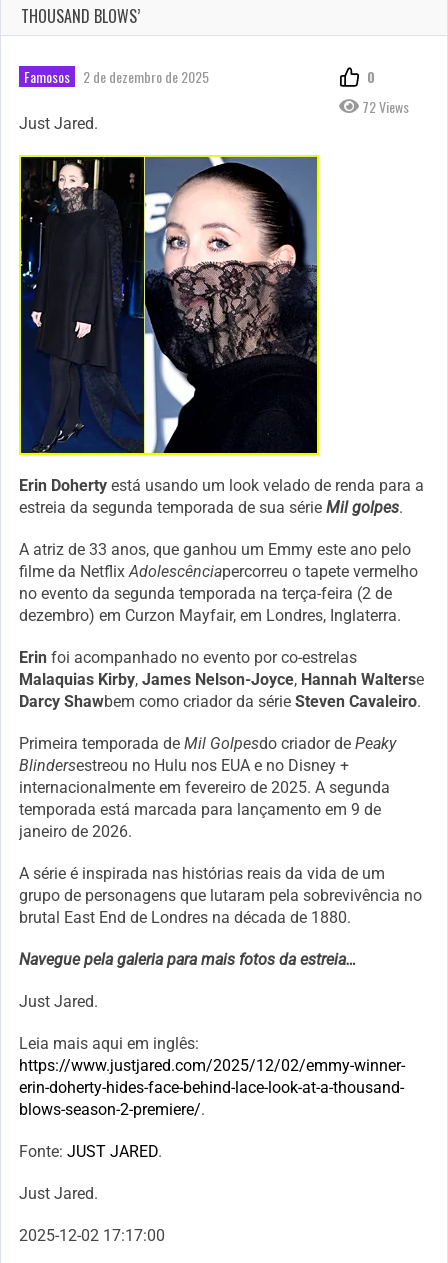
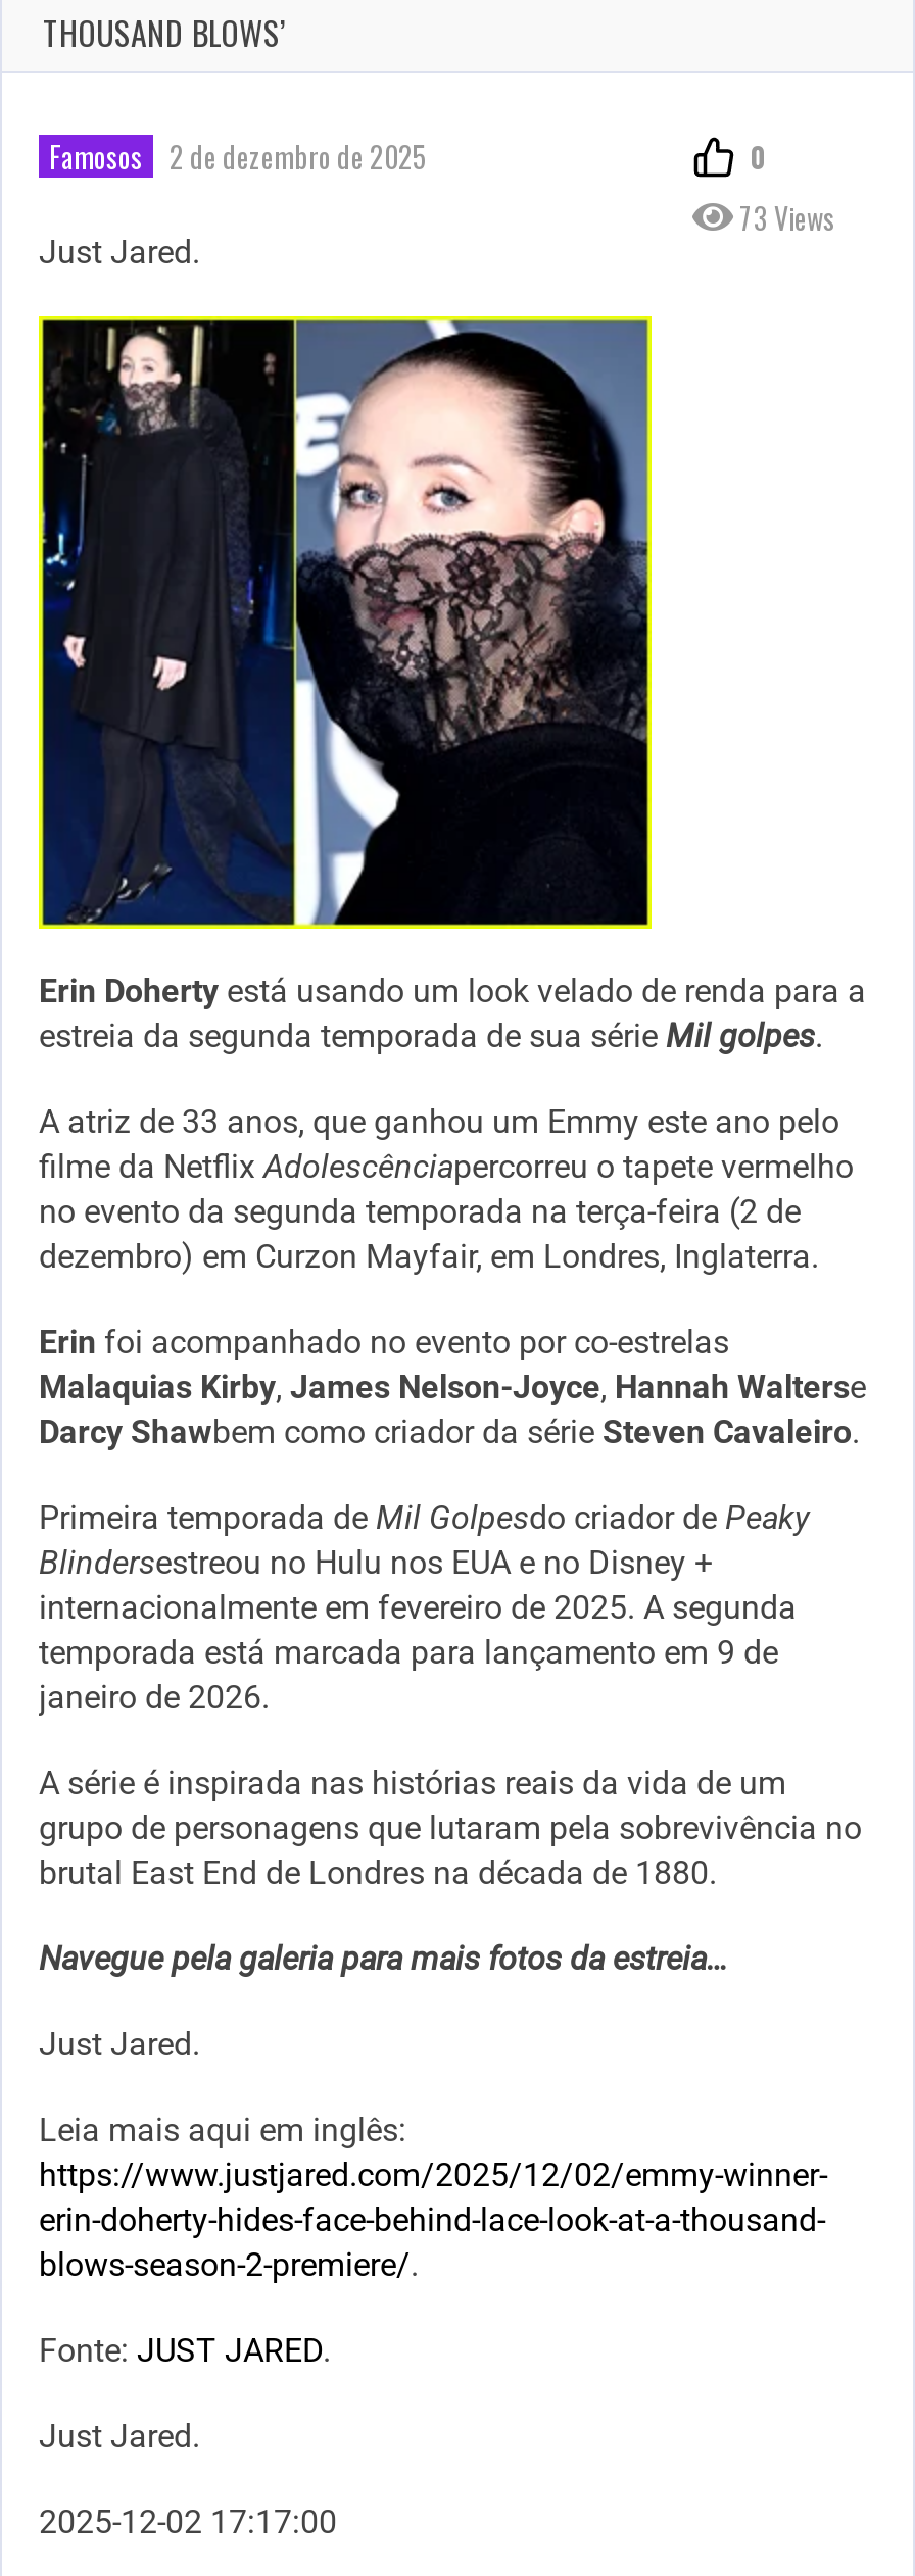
- 72 Views
+ 73 Views
